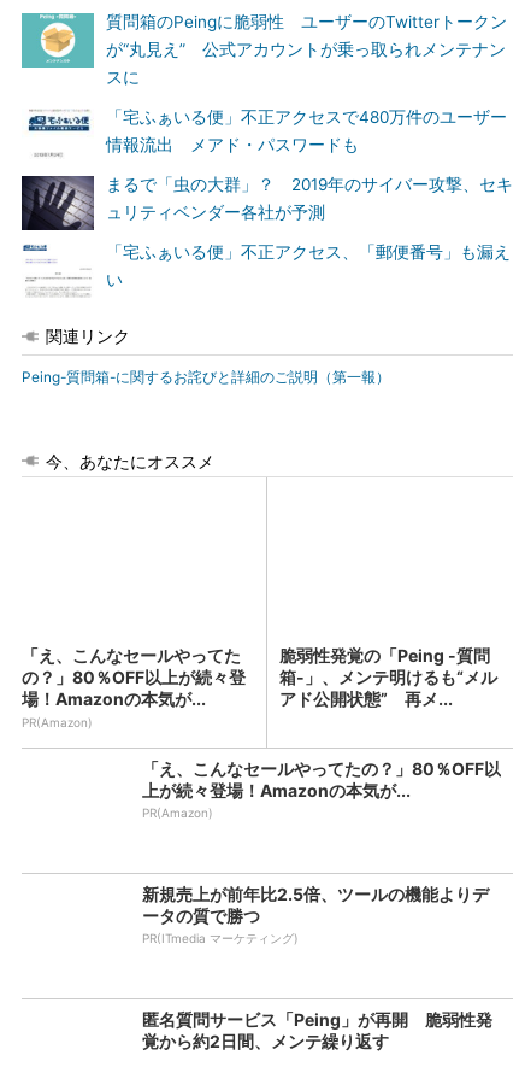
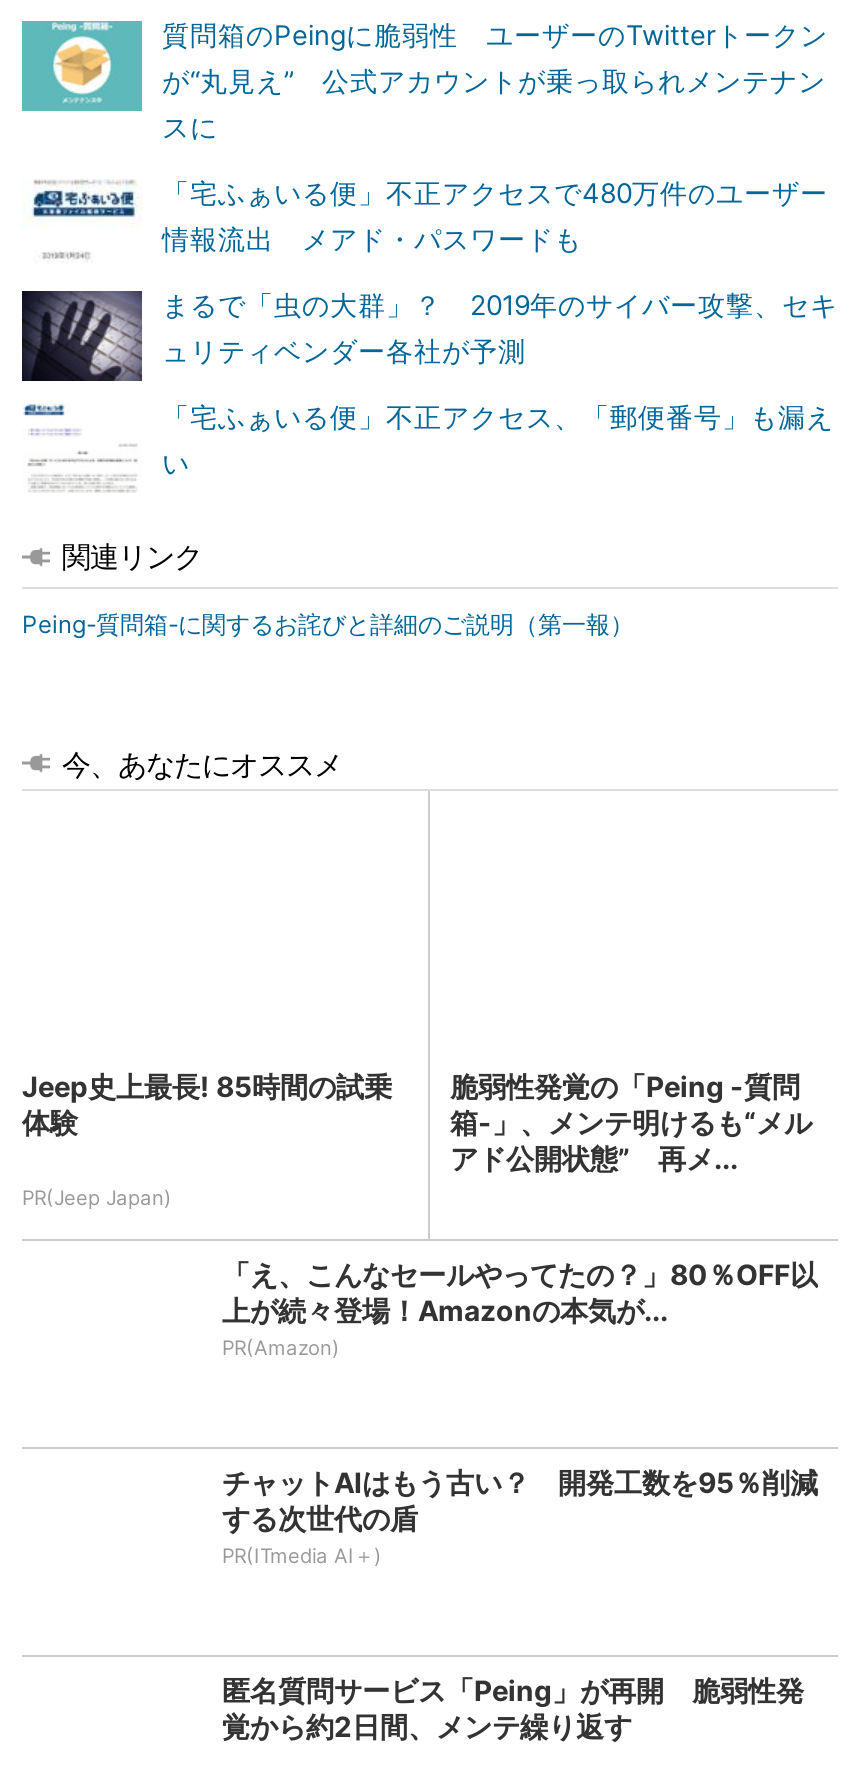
- 「え、こんなセールやってた
- の？」80％OFF以上が続々登
- 場！Amazonの本気が...
- PR(Amazon)
+ Jeep史上最長! 85時間の試乗
+ 体験
+ PR(Jeep Japan)

- 新規売上が前年比2.5倍、ツールの機能よりデ
- ータの質で勝つ
- PR(ITmedia マーケティング)
+ チャットAIはもう古い？ 開発工数を95％削減
+ する次世代の盾
+ PR(ITmedia AI＋)
